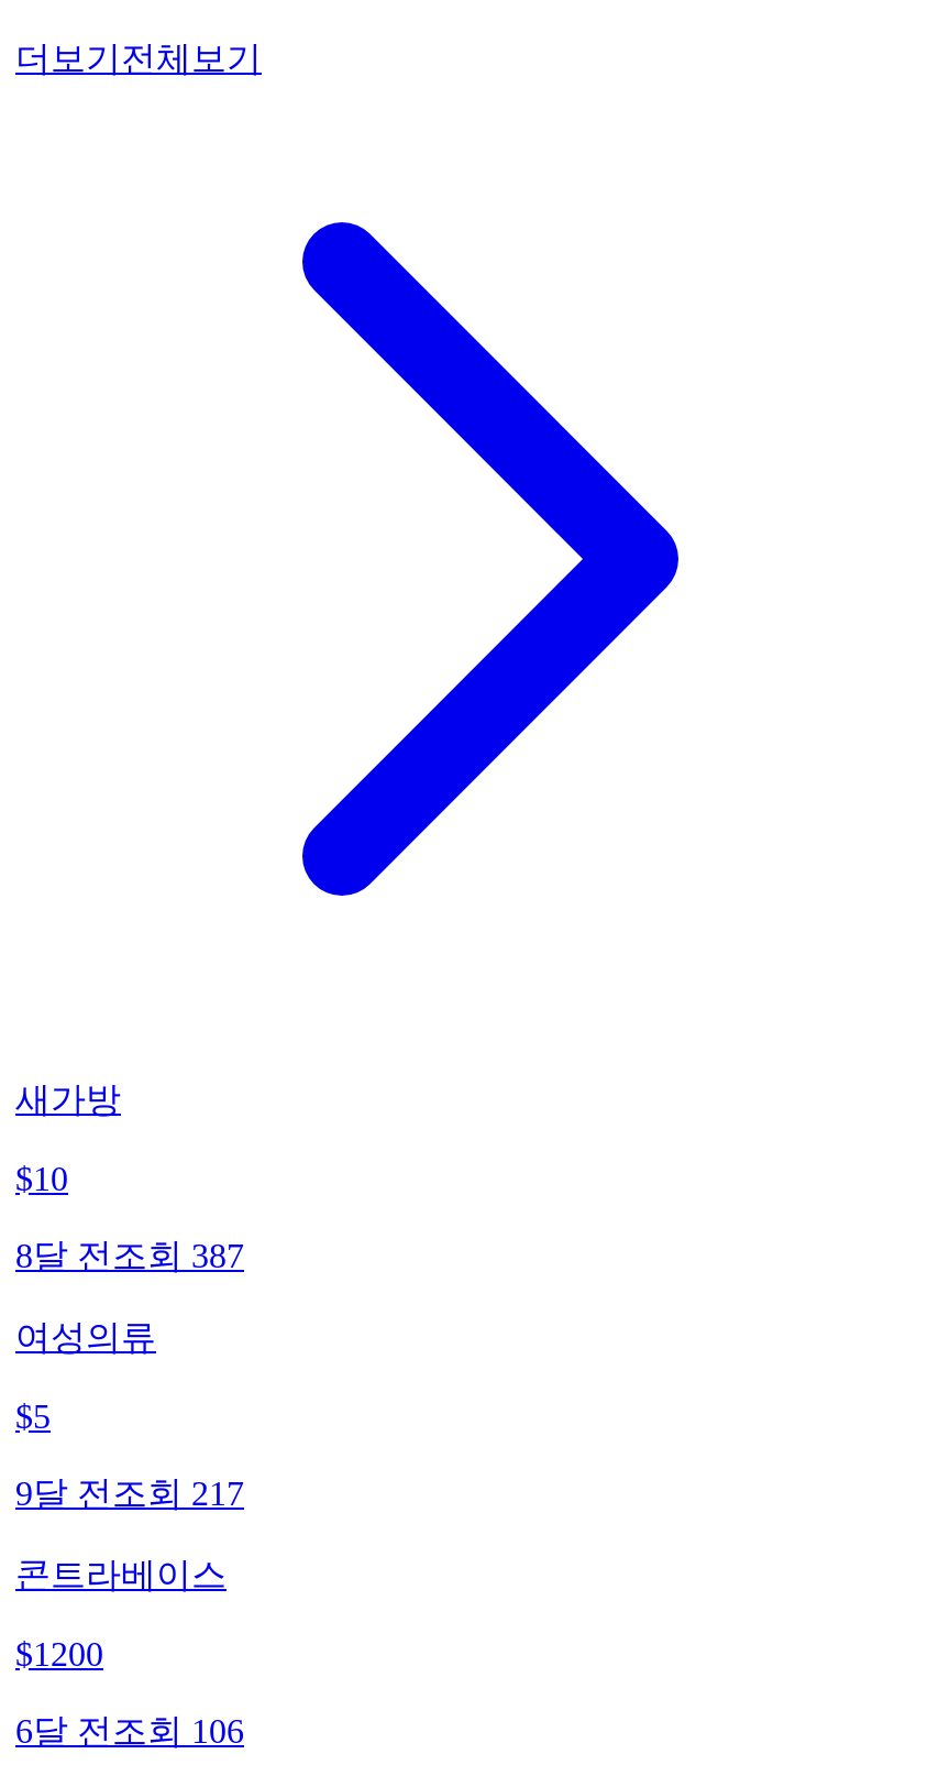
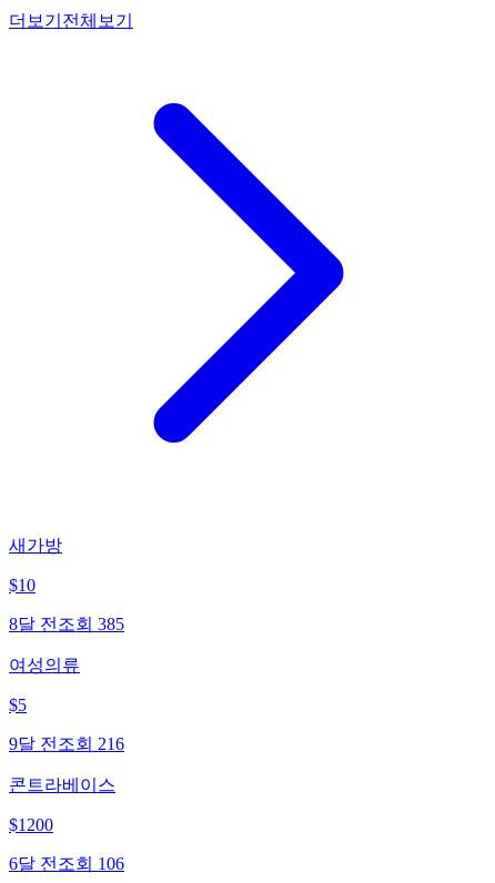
- 8달 전 조회 387
+ 8달 전 조회 385

- 9달 전 조회 217
+ 9달 전 조회 216
